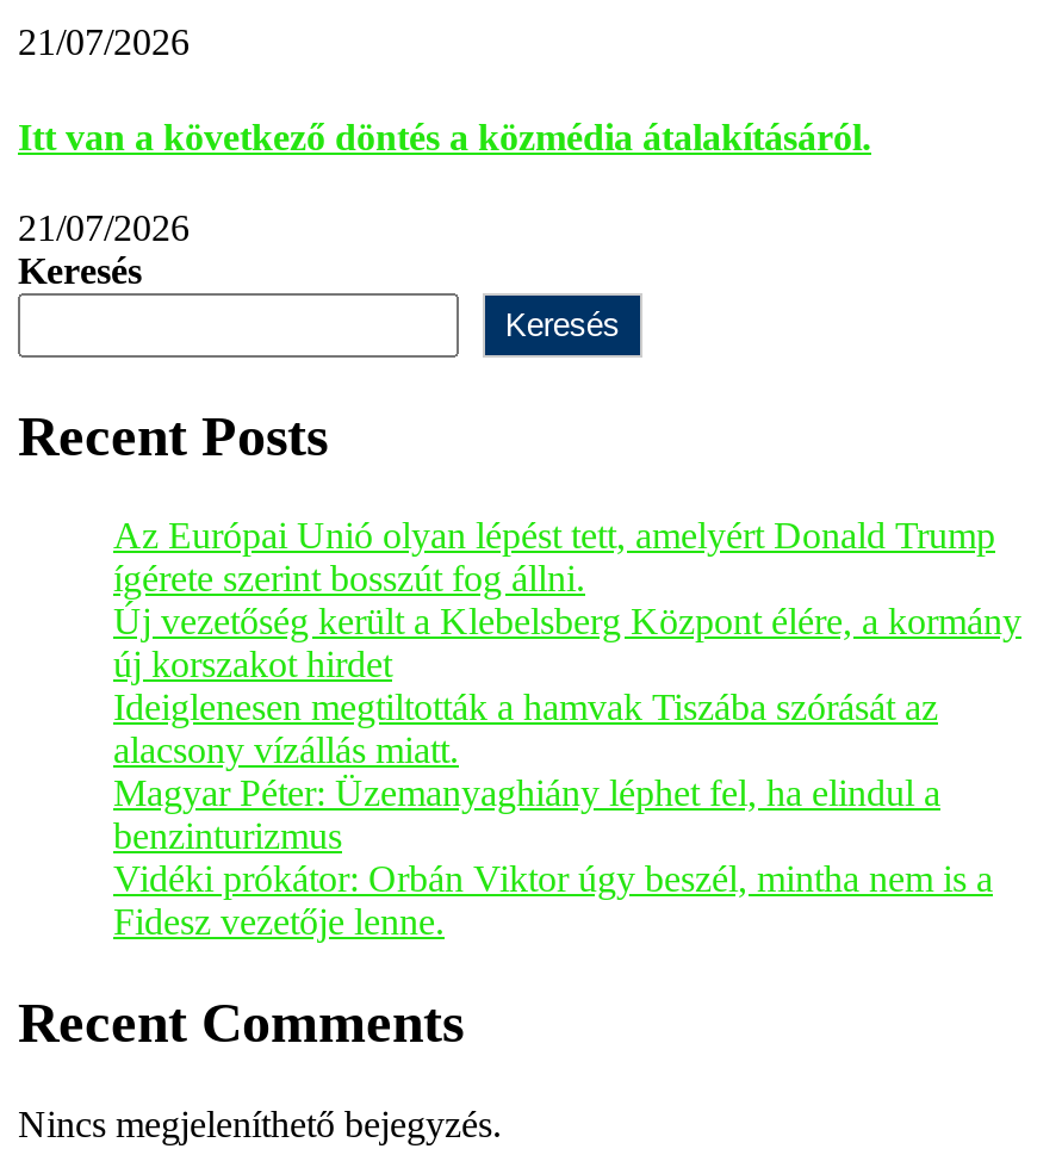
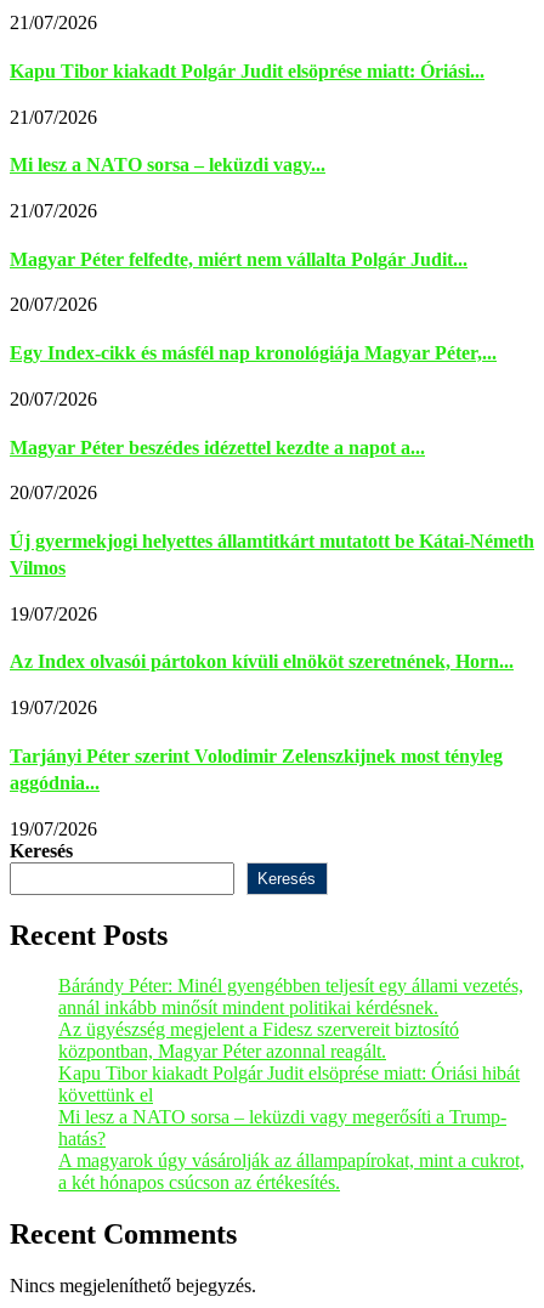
- Itt van a következő döntés a közmédia átalakításáról.
+ Kapu Tibor kiakadt Polgár Judit elsöprése miatt: Óriási...

+ Mi lesz a NATO sorsa – leküzdi vagy...
+ 21/07/2026
+ Magyar Péter felfedte, miért nem vállalta Polgár Judit...
+ 20/07/2026
+ Egy Index-cikk és másfél nap kronológiája Magyar Péter,...
+ 20/07/2026
+ Magyar Péter beszédes idézettel kezdte a napot a...
+ 20/07/2026
+ Új gyermekjogi helyettes államtitkárt mutatott be Kátai-Németh
+ Vilmos
+ 19/07/2026
+ Az Index olvasói pártokon kívüli elnököt szeretnének, Horn...
+ 19/07/2026
+ Tarjányi Péter szerint Volodimir Zelenszkijnek most tényleg
+ aggódnia...
+ 19/07/2026

- Az Európai Unió olyan lépést tett, amelyért Donald Trump
- ígérete szerint bosszút fog állni.
- Új vezetőség került a Klebelsberg Központ élére, a kormány
- új korszakot hirdet
- Ideiglenesen megtiltották a hamvak Tiszába szórását az
- alacsony vízállás miatt.
- Magyar Péter: Üzemanyaghiány léphet fel, ha elindul a
- benzinturizmus
- Vidéki prókátor: Orbán Viktor úgy beszél, mintha nem is a
- Fidesz vezetője lenne.
+ Bárándy Péter: Minél gyengébben teljesít egy állami vezetés,
+ annál inkább minősít mindent politikai kérdésnek.
+ Az ügyészség megjelent a Fidesz szervereit biztosító
+ központban, Magyar Péter azonnal reagált.
+ Kapu Tibor kiakadt Polgár Judit elsöprése miatt: Óriási hibát
+ követtünk el
+ Mi lesz a NATO sorsa – leküzdi vagy megerősíti a Trump-
+ hatás?
+ A magyarok úgy vásárolják az állampapírokat, mint a cukrot,
+ a két hónapos csúcson az értékesítés.
